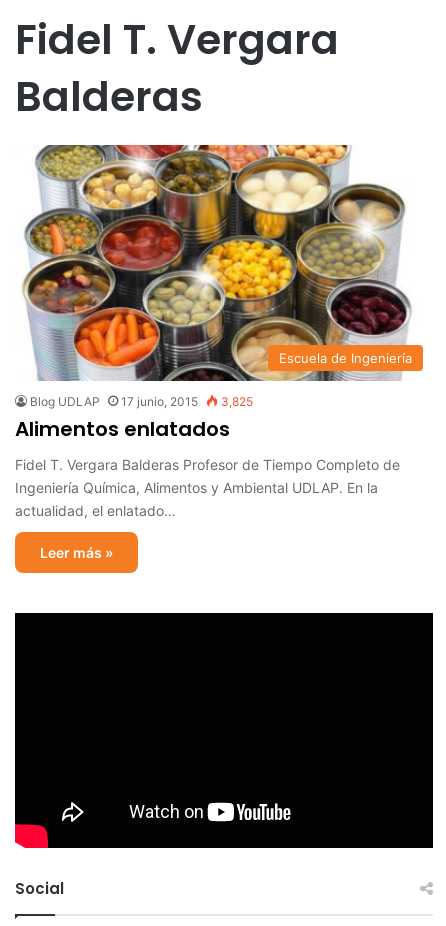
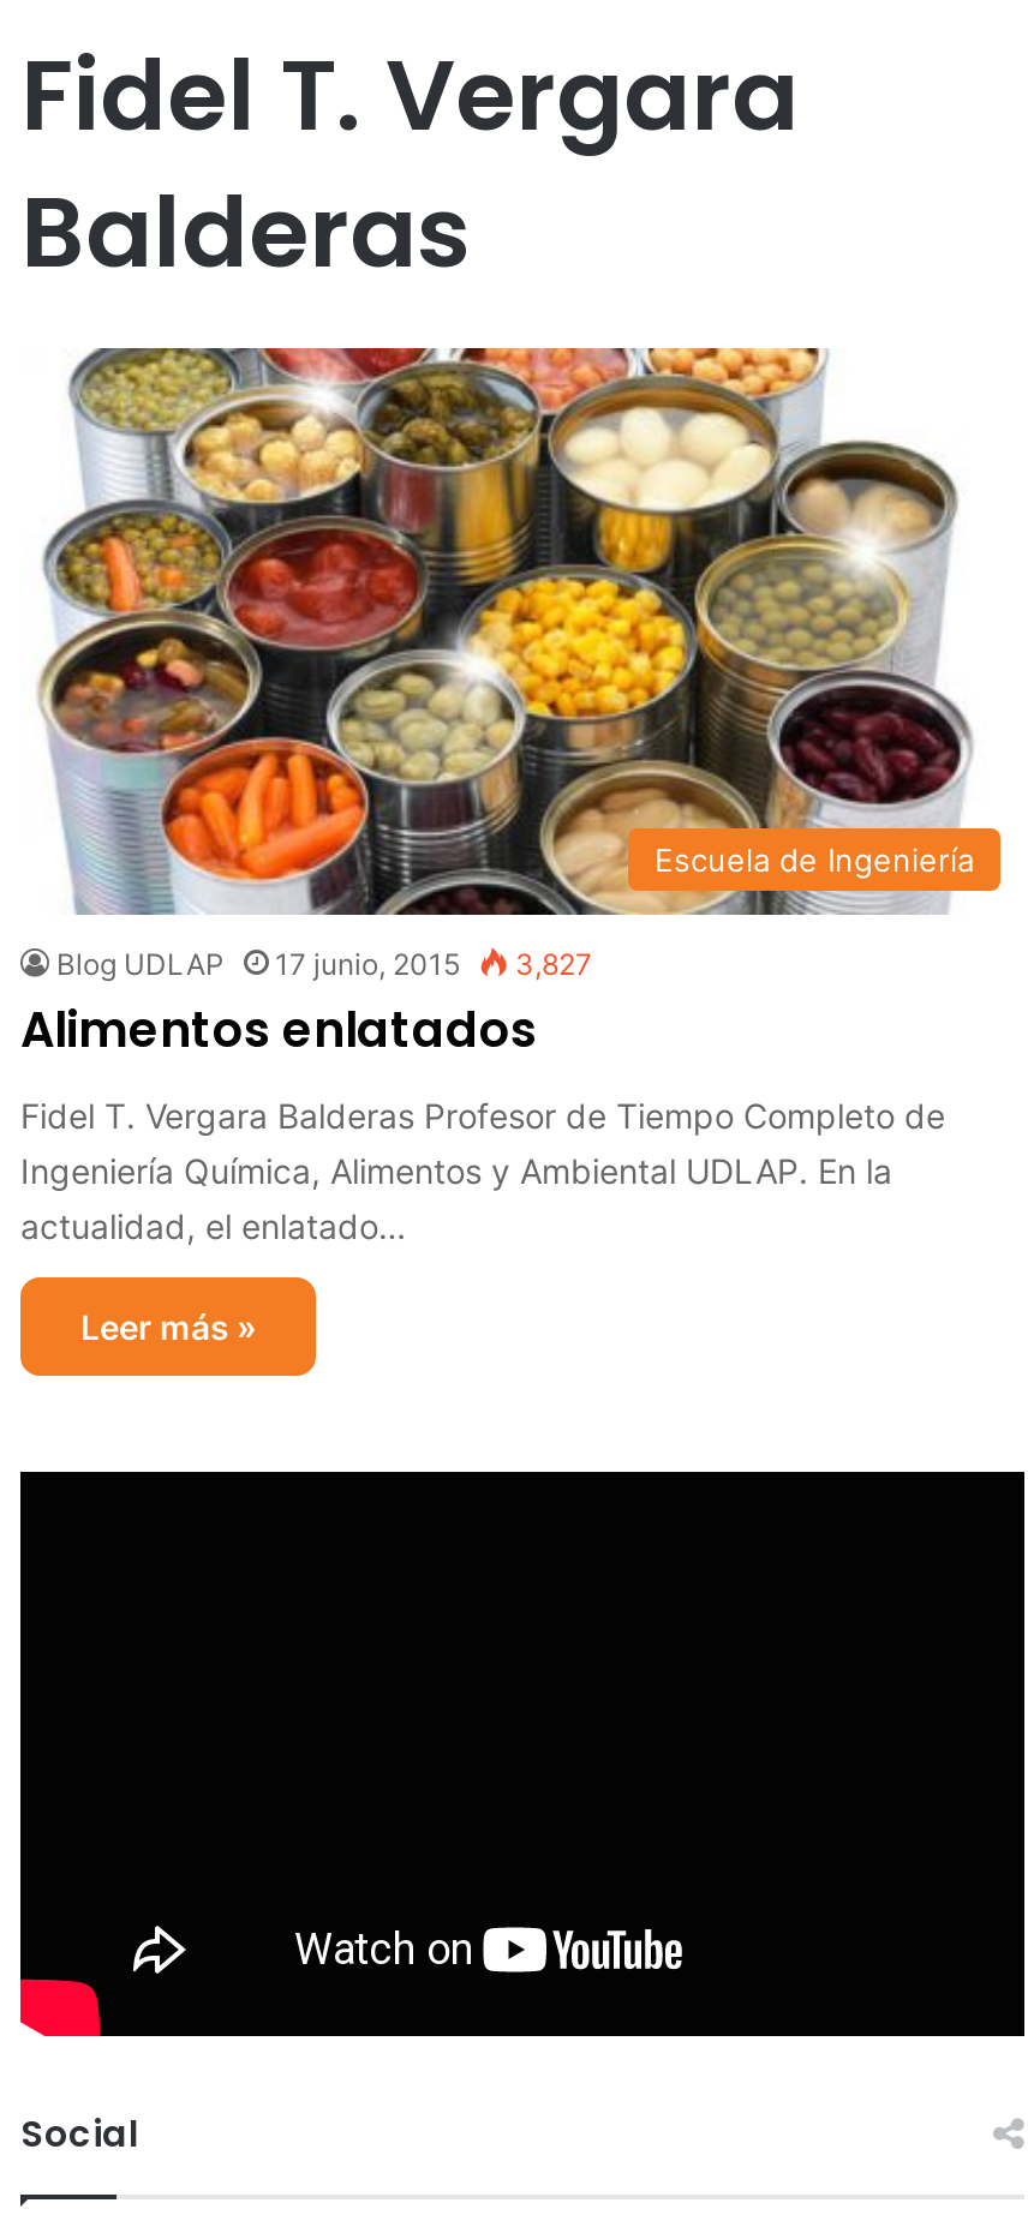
- Blog UDLAP 17 junio, 2015 3,825
+ Blog UDLAP 17 junio, 2015 3,827
